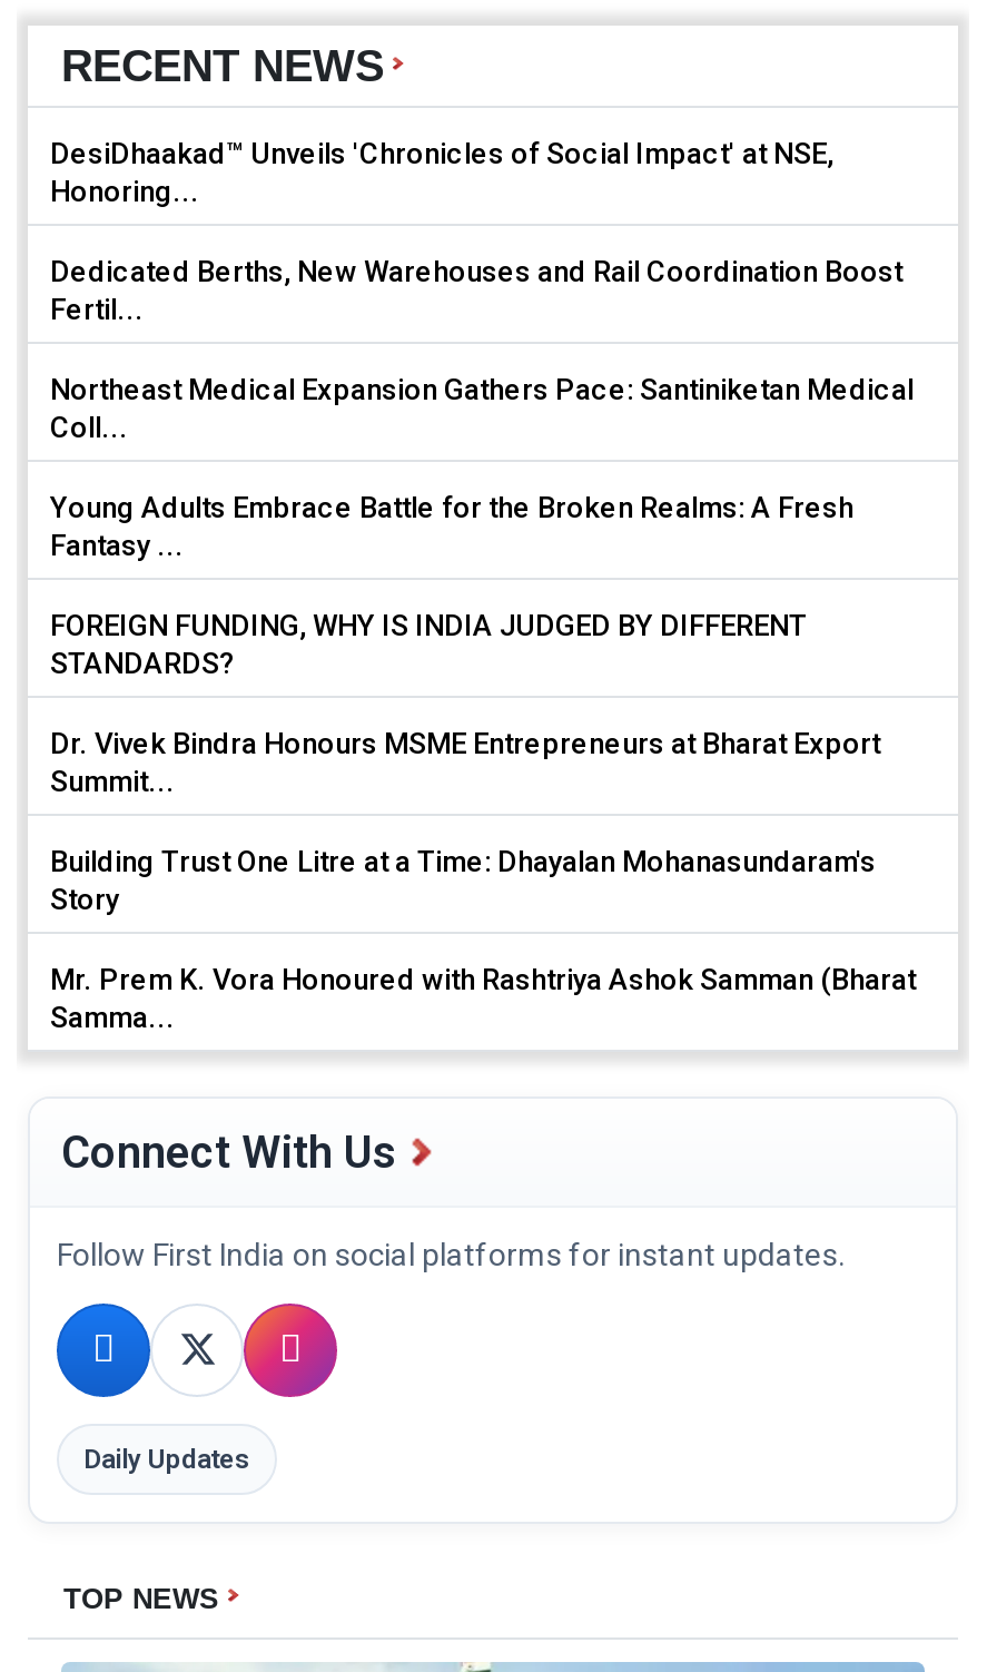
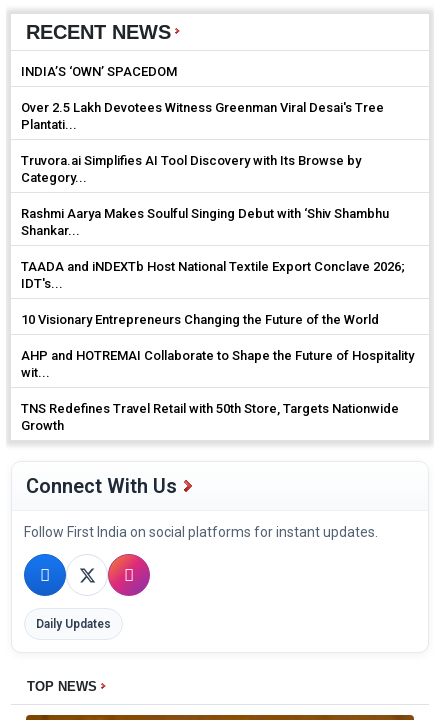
- DesiDhaakad™ Unveils 'Chronicles of Social Impact' at NSE,
- Honoring...
+ INDIA’S ‘OWN’ SPACEDOM

- Dedicated Berths, New Warehouses and Rail Coordination Boost
- Fertil...
+ Over 2.5 Lakh Devotees Witness Greenman Viral Desai's Tree
+ Plantati...

- Northeast Medical Expansion Gathers Pace: Santiniketan Medical
- Coll...
+ Truvora.ai Simplifies AI Tool Discovery with Its Browse by
+ Category...

- Young Adults Embrace Battle for the Broken Realms: A Fresh
- Fantasy ...
+ Rashmi Aarya Makes Soulful Singing Debut with ‘Shiv Shambhu
+ Shankar...

- FOREIGN FUNDING, WHY IS INDIA JUDGED BY DIFFERENT
- STANDARDS?
+ TAADA and iNDEXTb Host National Textile Export Conclave 2026;
+ IDT's...

- Dr. Vivek Bindra Honours MSME Entrepreneurs at Bharat Export
- Summit...
+ 10 Visionary Entrepreneurs Changing the Future of the World

- Building Trust One Litre at a Time: Dhayalan Mohanasundaram's
- Story
+ AHP and HOTREMAI Collaborate to Shape the Future of Hospitality
+ wit...

- Mr. Prem K. Vora Honoured with Rashtriya Ashok Samman (Bharat
- Samma...
+ TNS Redefines Travel Retail with 50th Store, Targets Nationwide
+ Growth
